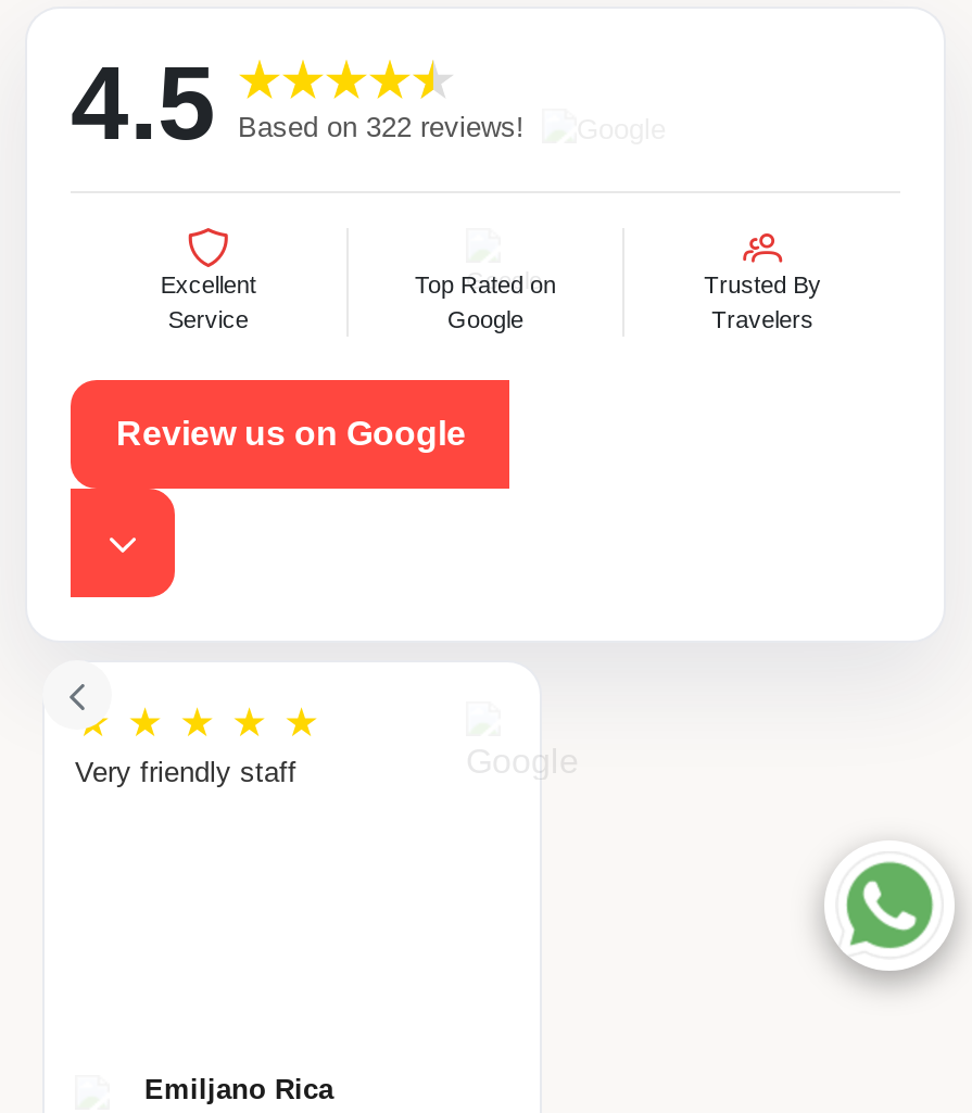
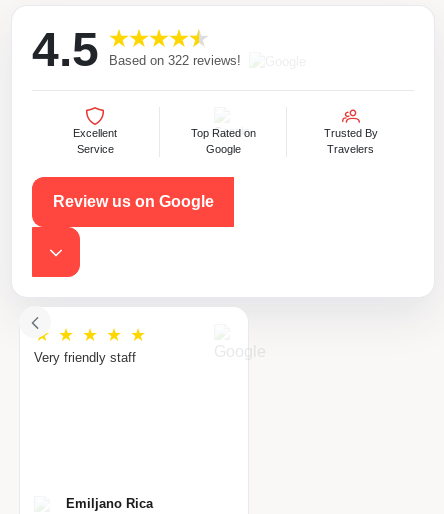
- [image]
